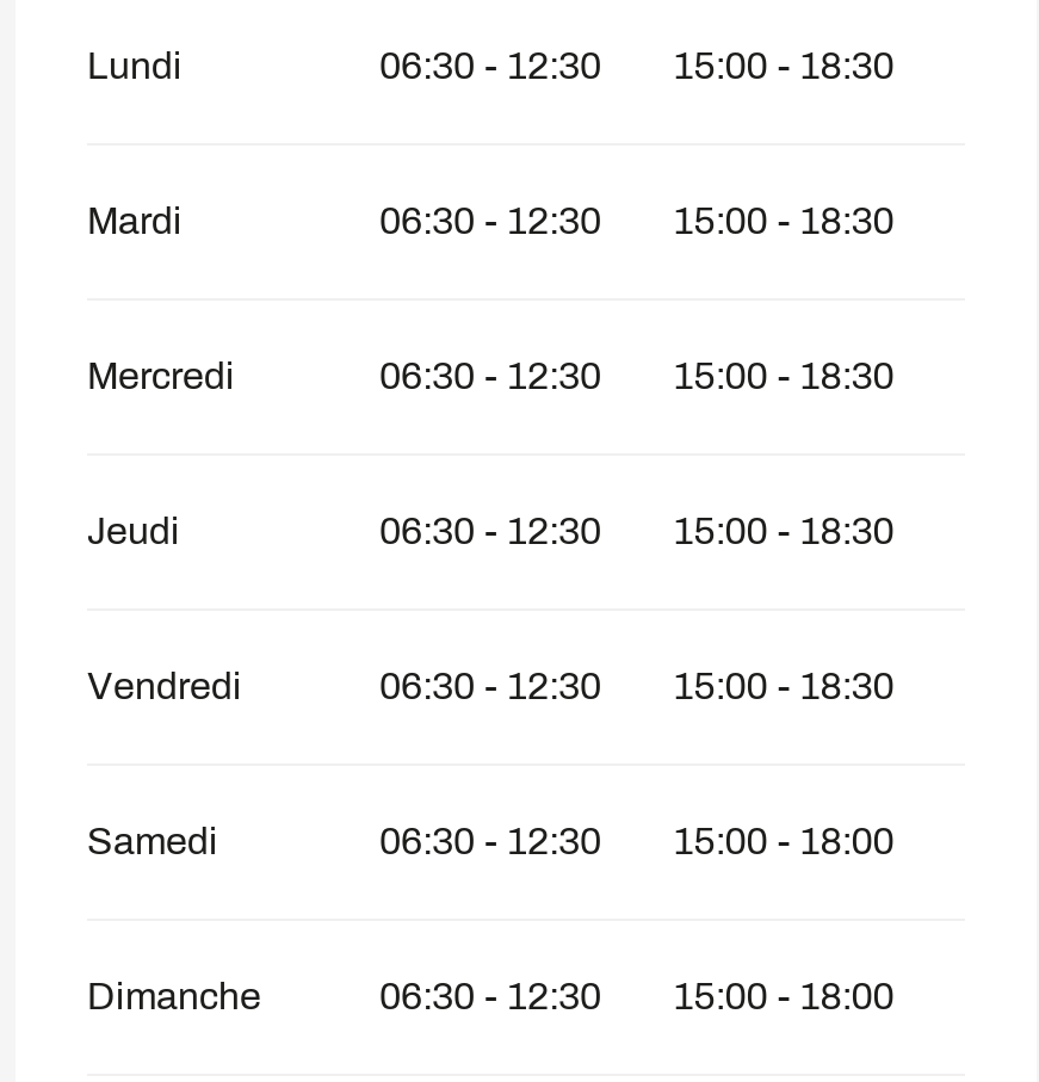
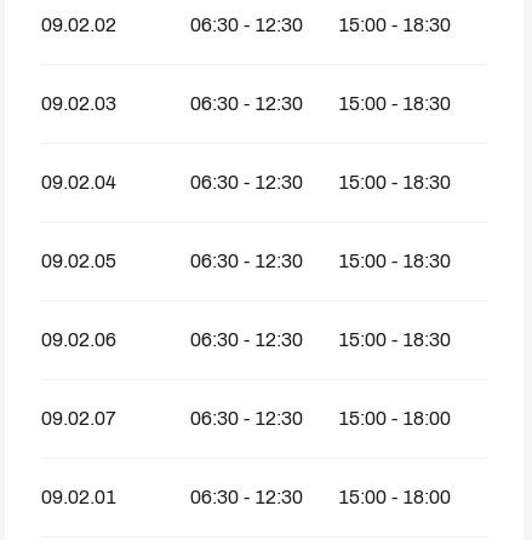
- Lundi
+ 09.02.02

- Mardi
+ 09.02.03

- Mercredi
+ 09.02.04

- Jeudi
+ 09.02.05

- Vendredi
+ 09.02.06

- Samedi
+ 09.02.07

- Dimanche
+ 09.02.01
